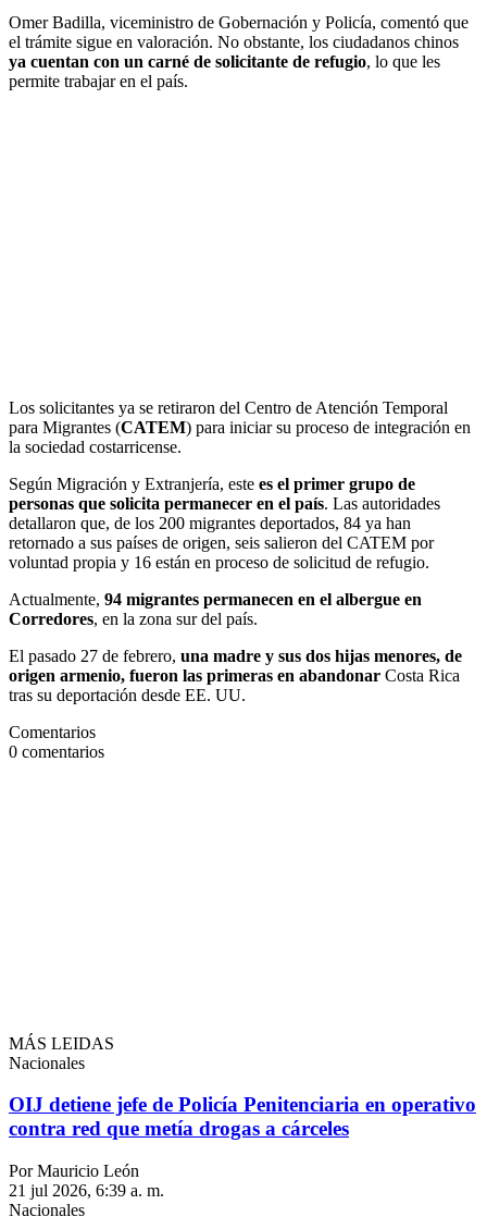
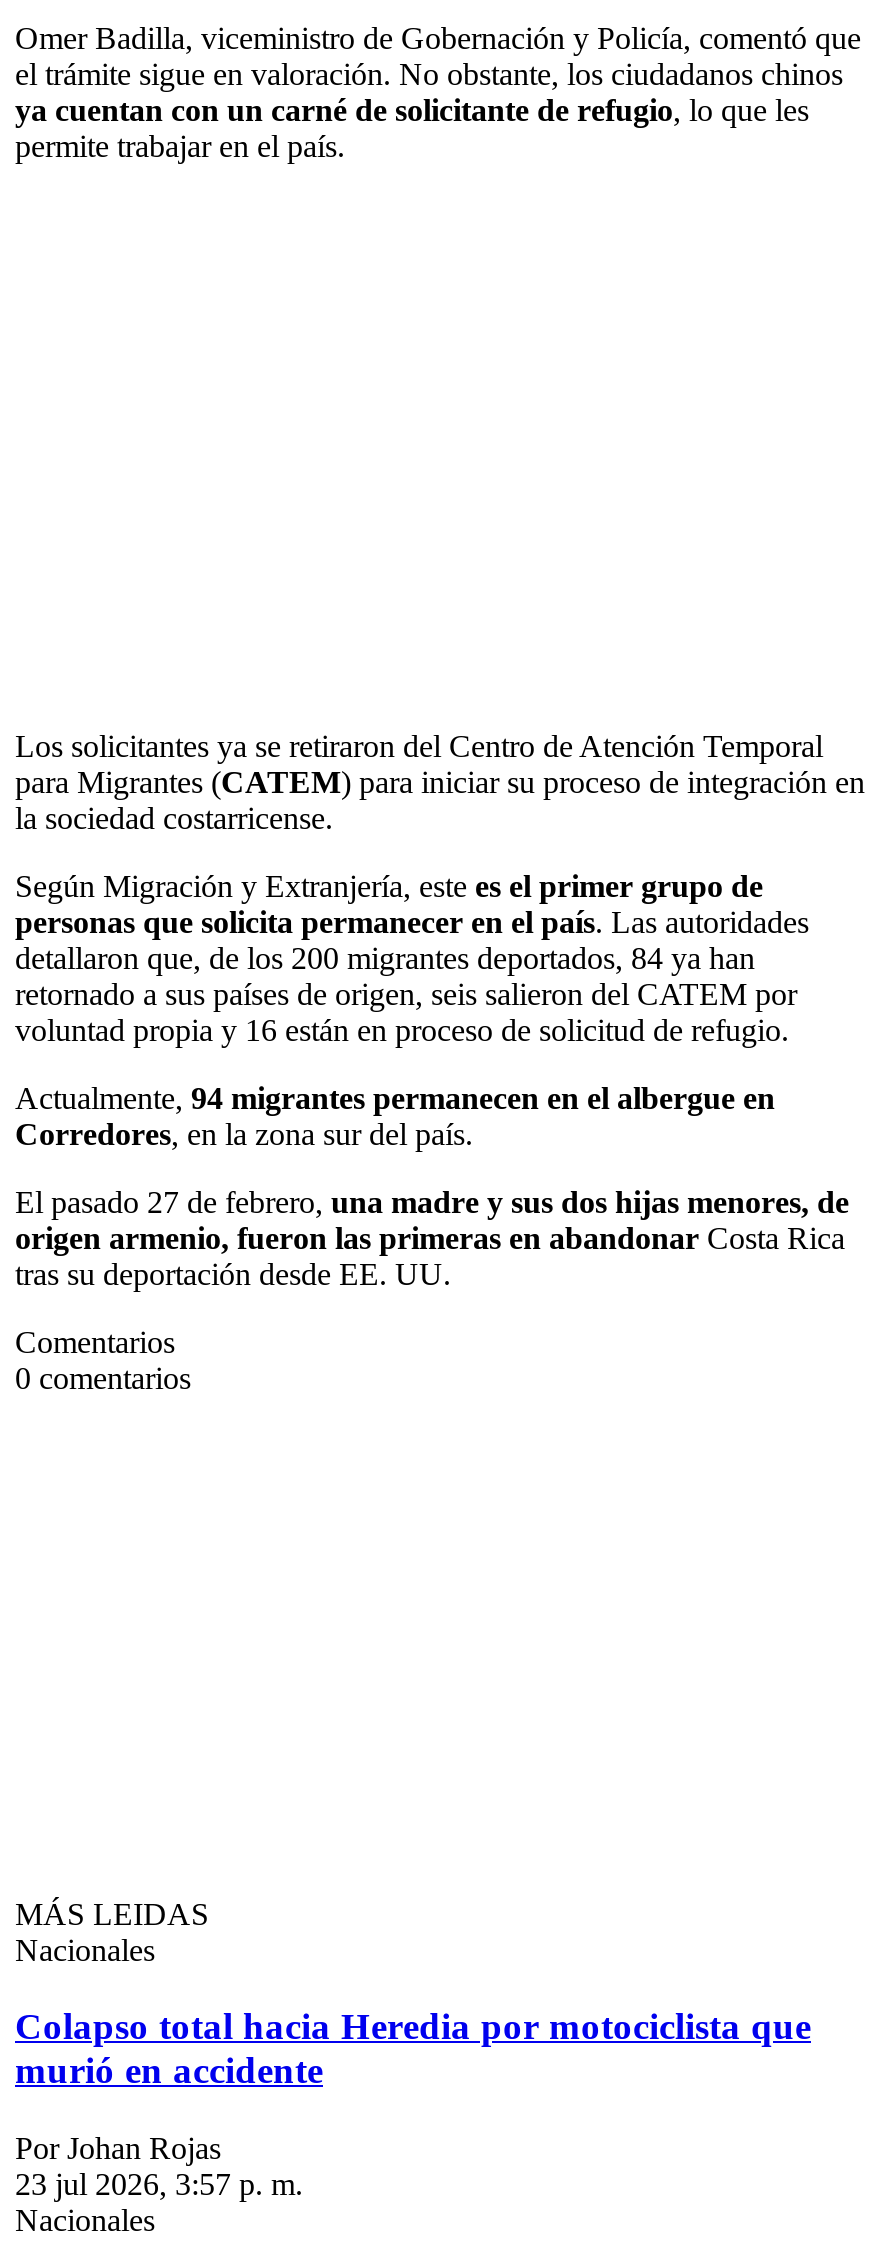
- OIJ detiene jefe de Policía Penitenciaria en operativo
- contra red que metía drogas a cárceles
+ Colapso total hacia Heredia por motociclista que
+ murió en accidente

- Por Mauricio León
- 21 jul 2026, 6:39 a. m.
+ Por Johan Rojas
+ 23 jul 2026, 3:57 p. m.
